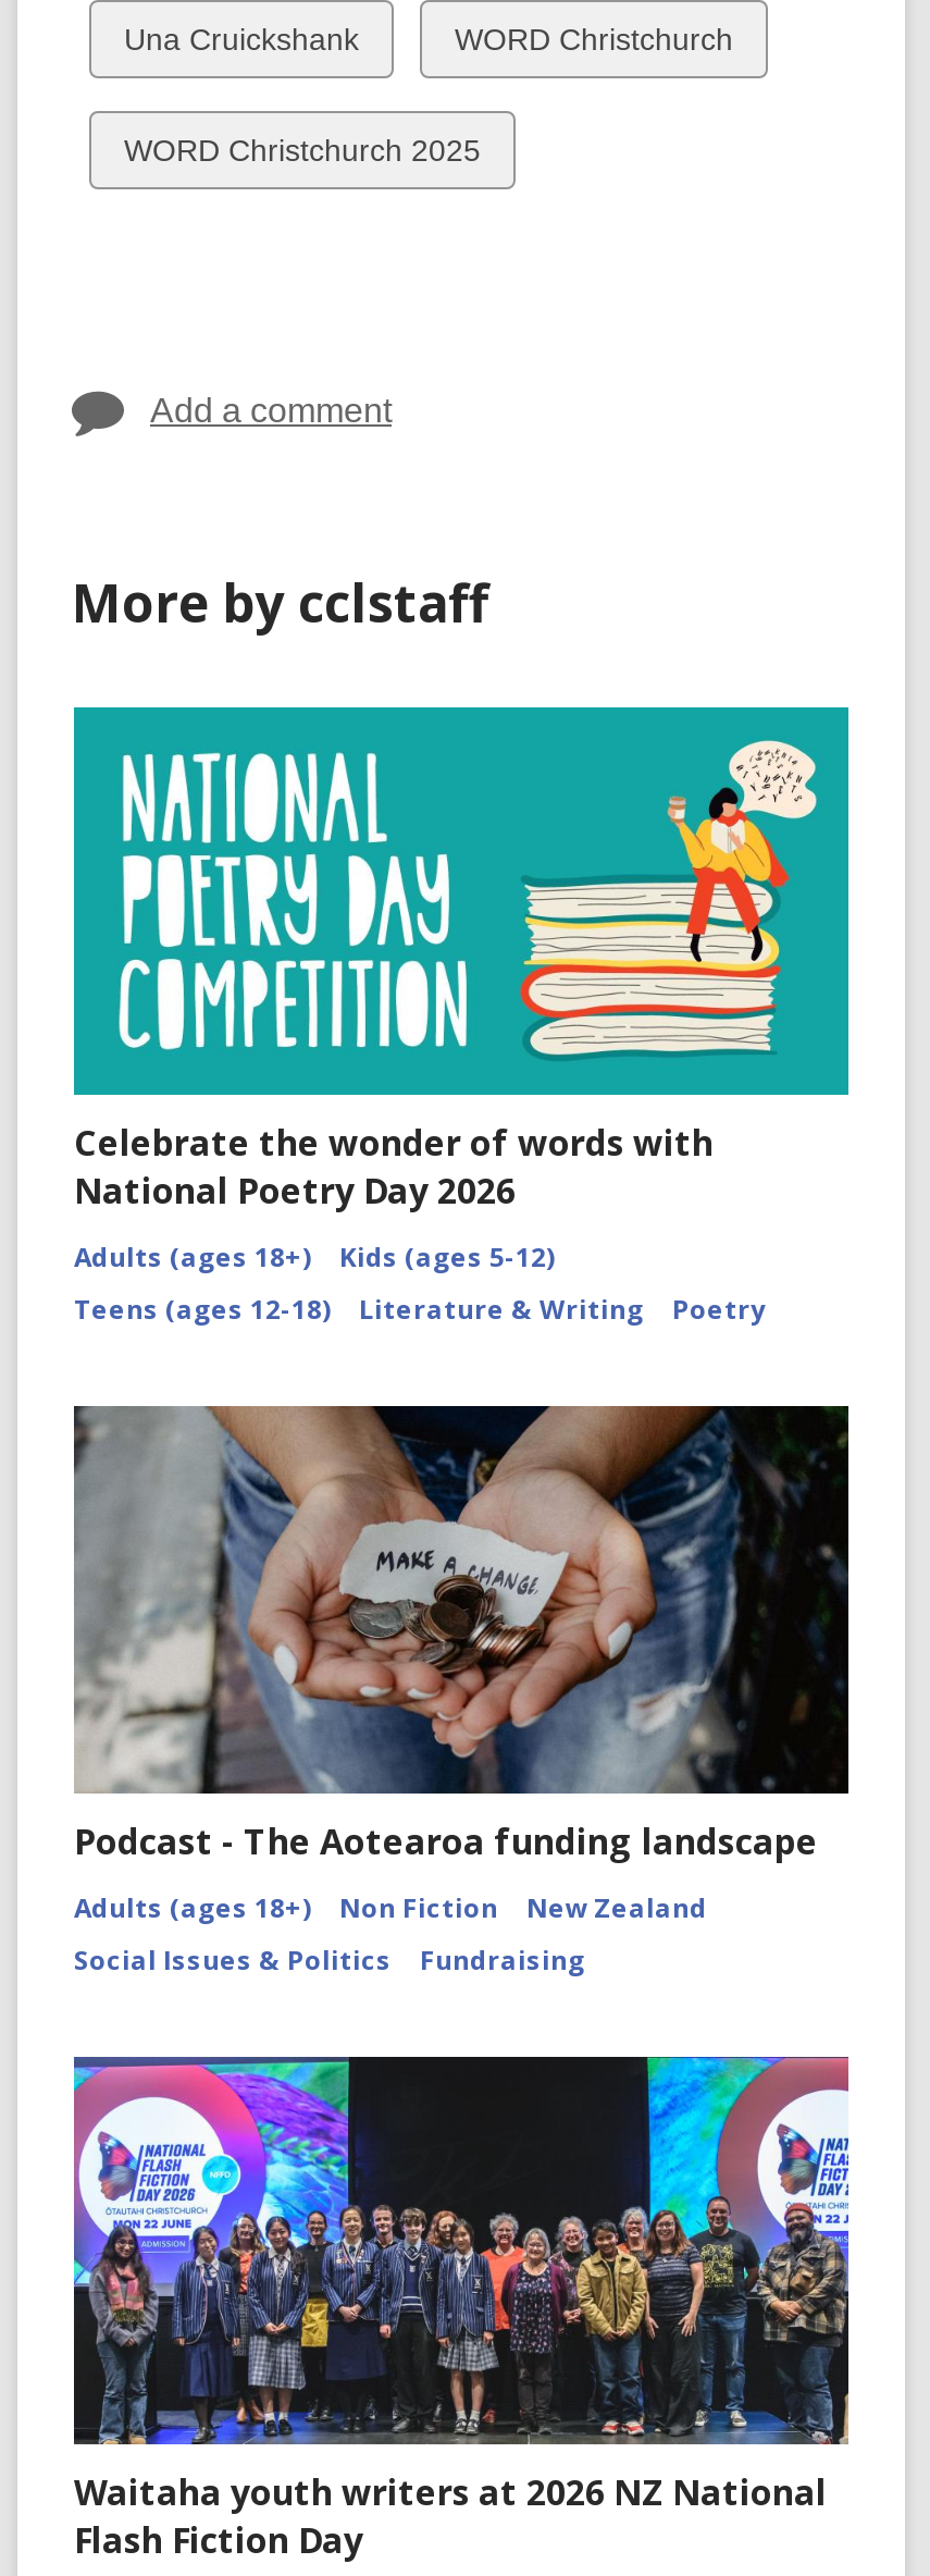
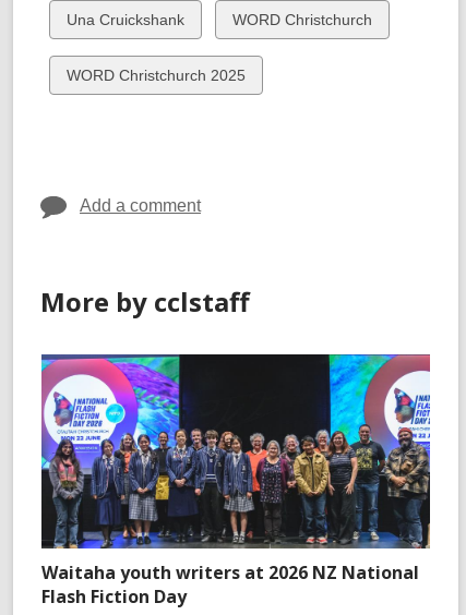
- [image]
- Celebrate the wonder of words with
- National Poetry Day 2026
- Adults (ages 18+)
- Kids (ages 5-12)
- Teens (ages 12-18)
- Literature & Writing
- Poetry

- [image]
- Podcast - The Aotearoa funding landscape
- Adults (ages 18+)
- Non Fiction
- New Zealand
- Social Issues & Politics
- Fundraising
